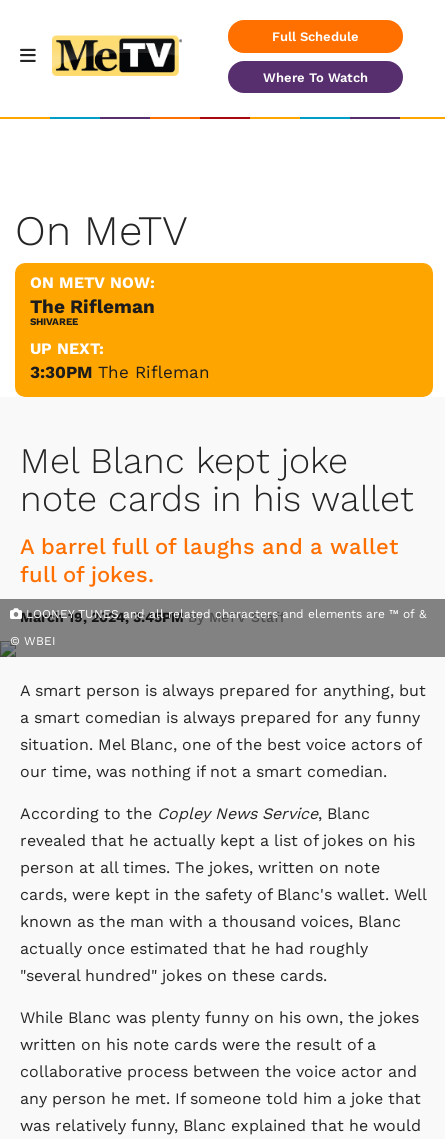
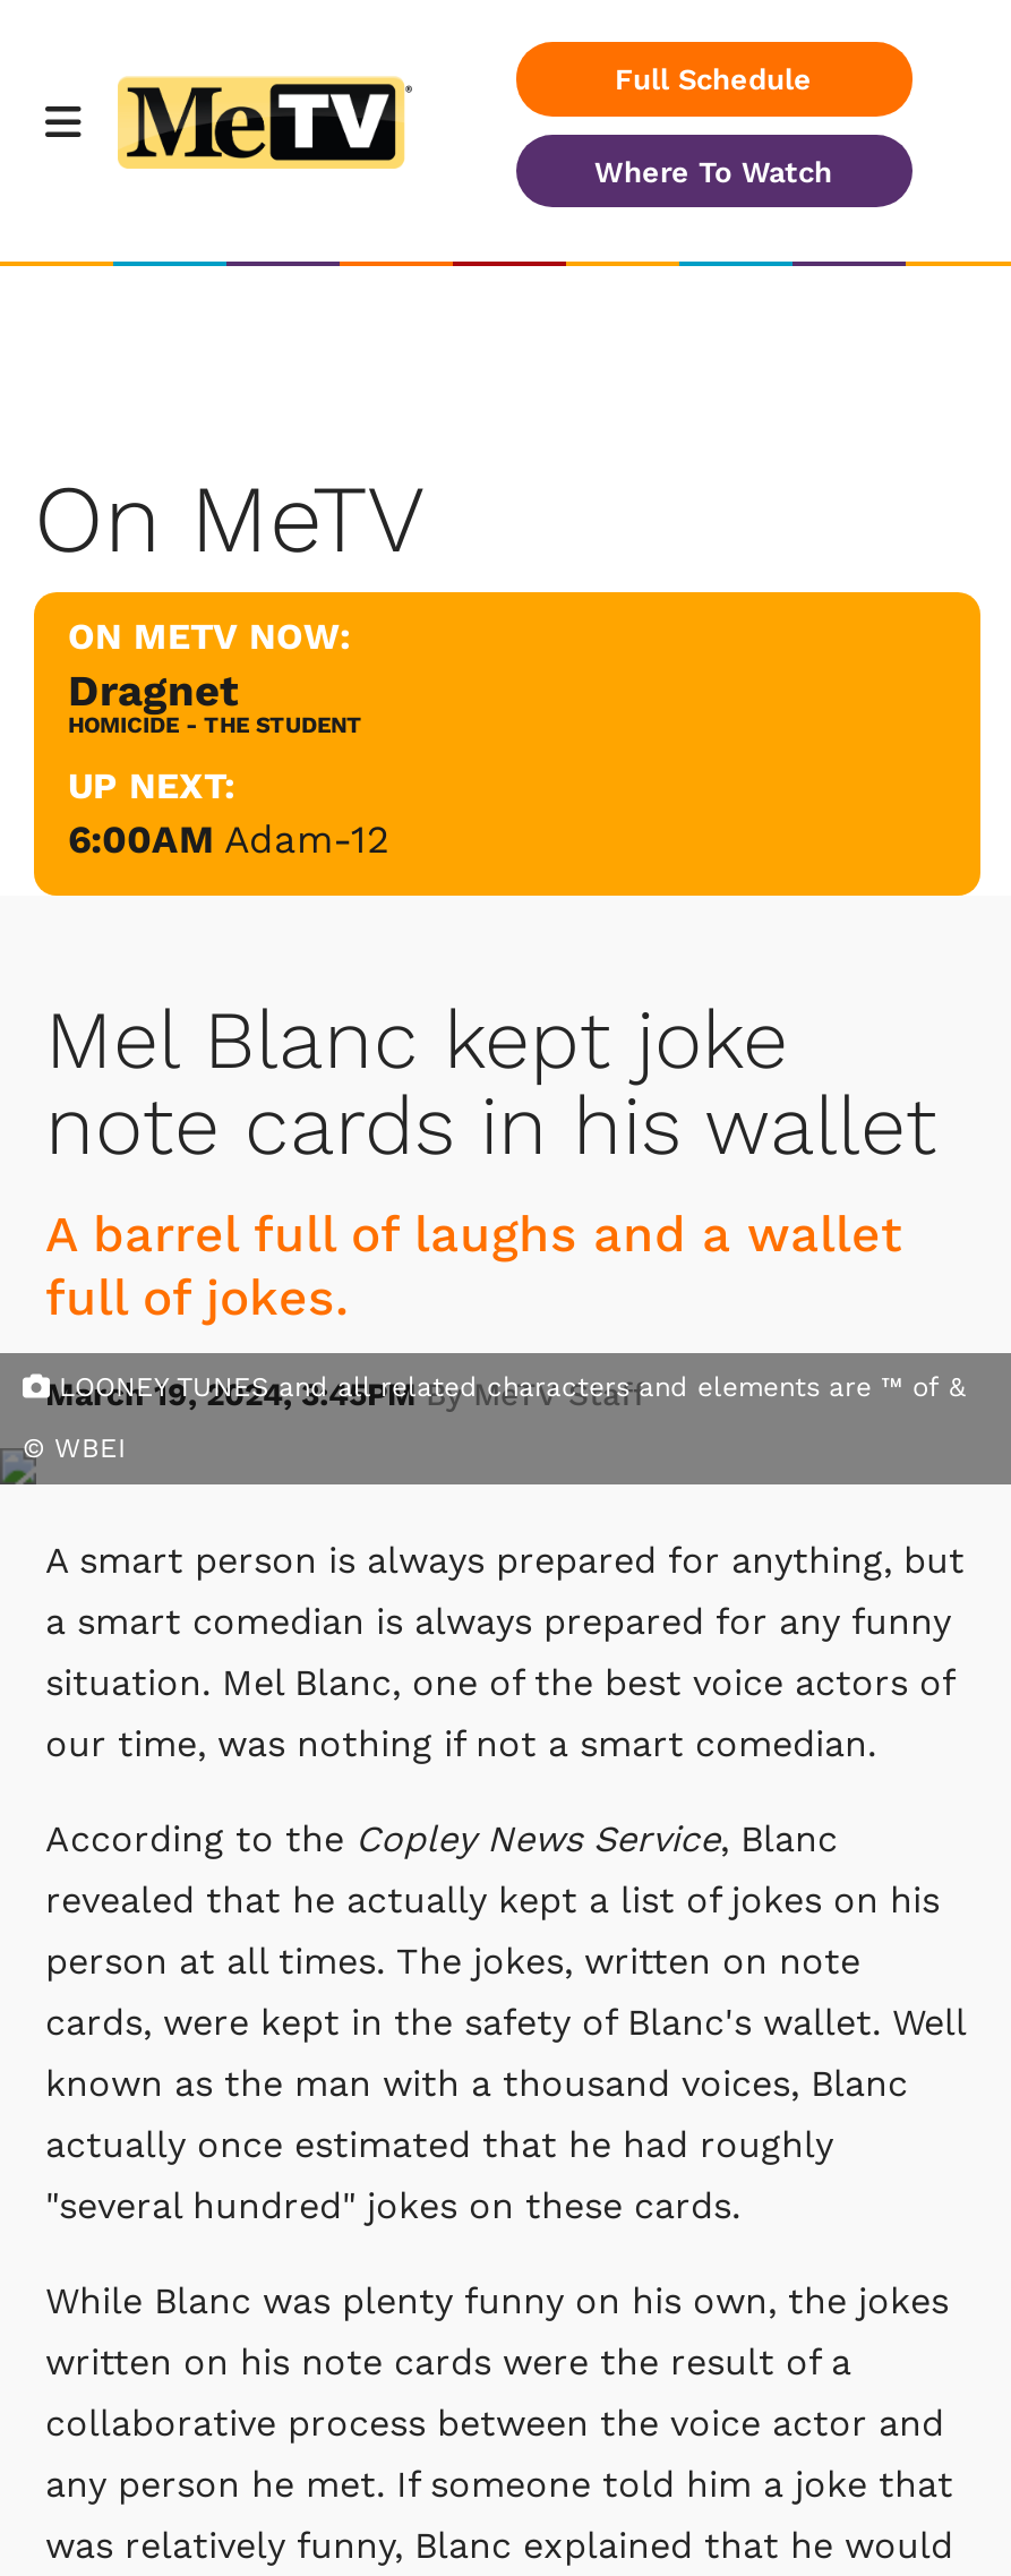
- The Rifleman
- SHIVAREE
+ Dragnet
+ HOMICIDE - THE STUDENT

- 3:30PM The Rifleman
+ 6:00AM Adam-12
